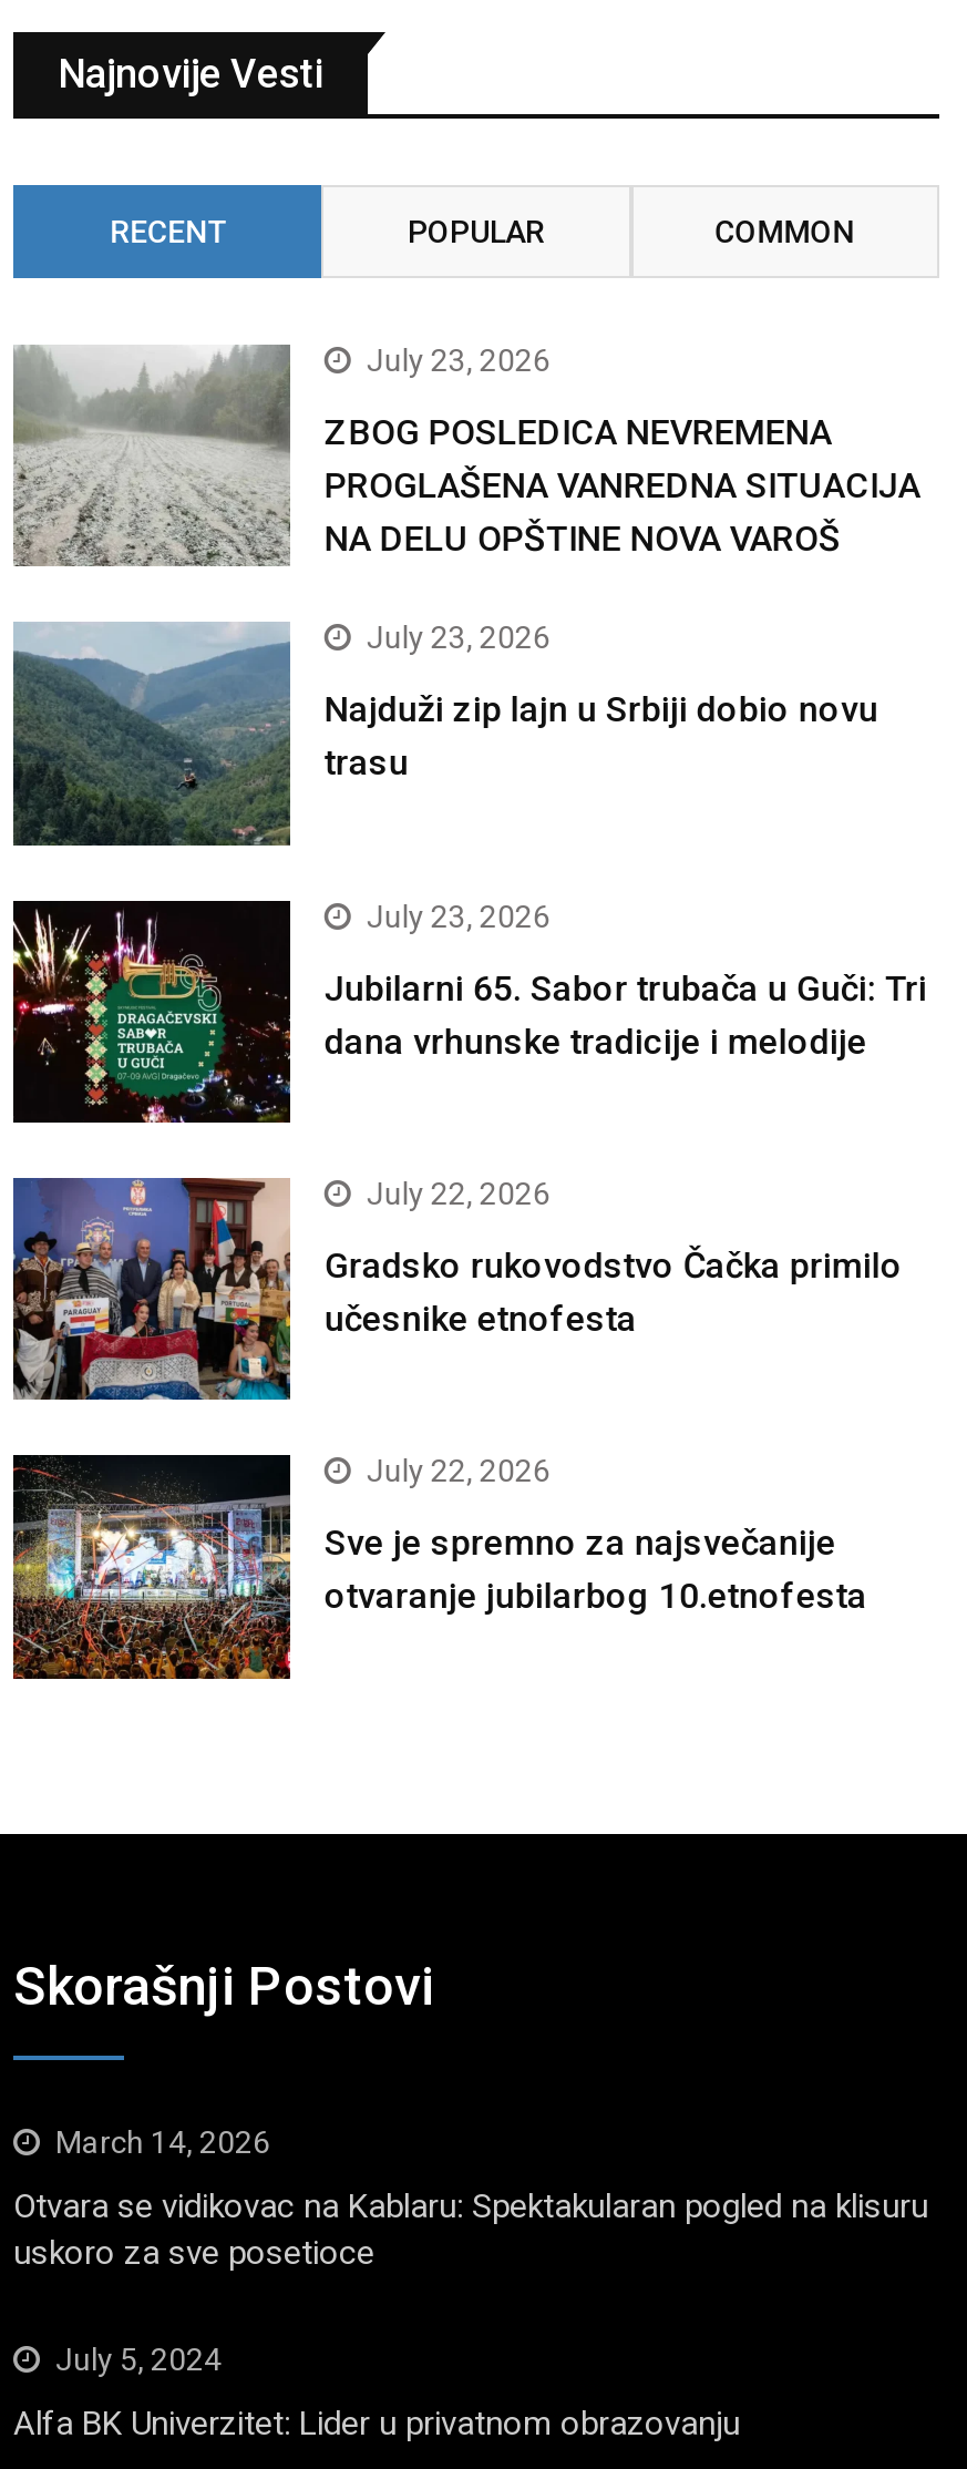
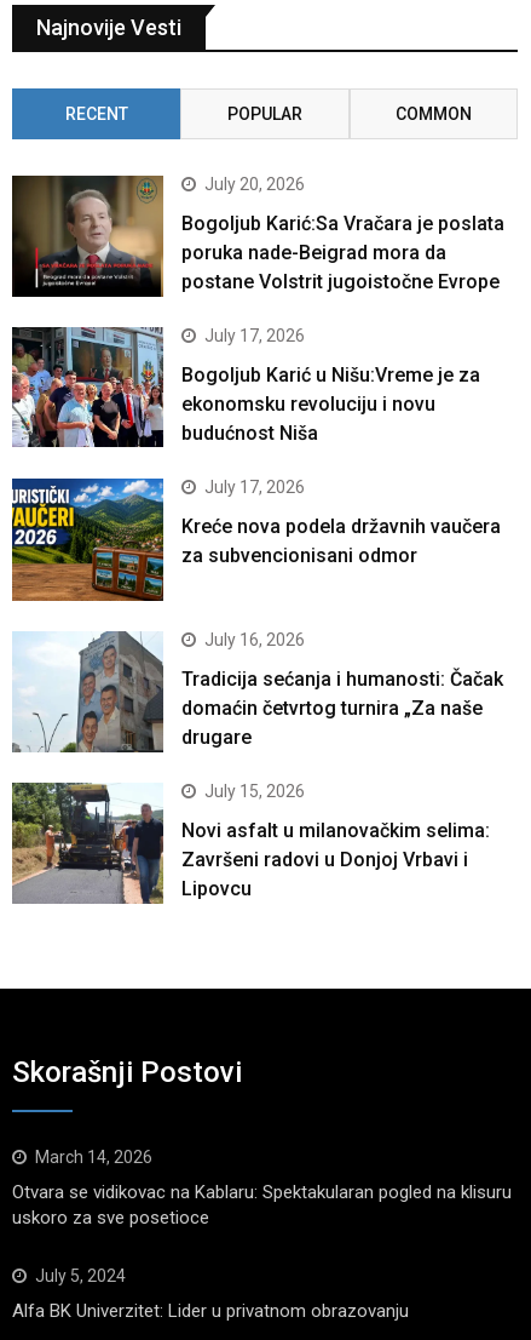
- [image]
- ZBOG POSLEDICA NEVREMENA
- PROGLAŠENA VANREDNA SITUACIJA
- NA DELU OPŠTINE NOVA VAROŠ
+ [image]
+ Bogoljub Karić:Sa Vračara je poslata
+ poruka nade-Beigrad mora da
+ postane Volstrit jugoistočne Evrope

- July 23, 2026
+ July 20, 2026

- [image]
- Najduži zip lajn u Srbiji dobio novu
- trasu
+ [image]
+ Bogoljub Karić u Nišu:Vreme je za
+ ekonomsku revoluciju i novu
+ budućnost Niša

- July 23, 2026
+ July 17, 2026

- [image]
- Jubilarni 65. Sabor trubača u Guči: Tri
- dana vrhunske tradicije i melodije
+ [image]
+ Kreće nova podela državnih vaučera
+ za subvencionisani odmor

- July 23, 2026
+ July 17, 2026

- [image]
- Gradsko rukovodstvo Čačka primilo
- učesnike etnofesta
+ [image]
+ Tradicija sećanja i humanosti: Čačak
+ domaćin četvrtog turnira „Za naše
+ drugare

- July 22, 2026
+ July 16, 2026

- [image]
- Sve je spremno za najsvečanije
- otvaranje jubilarbog 10.etnofesta
+ [image]
+ Novi asfalt u milanovačkim selima:
+ Završeni radovi u Donjoj Vrbavi i
+ Lipovcu

- July 22, 2026
+ July 15, 2026
